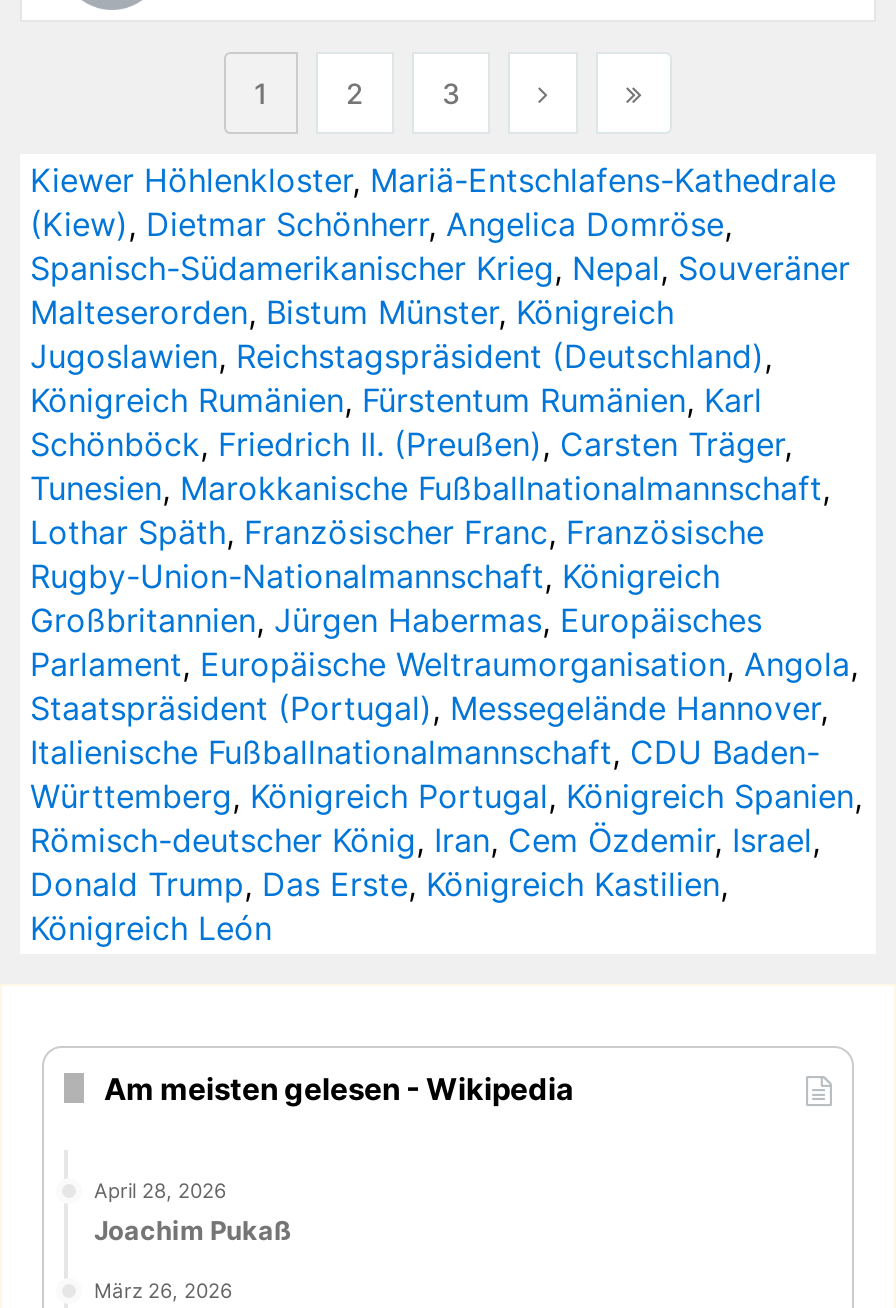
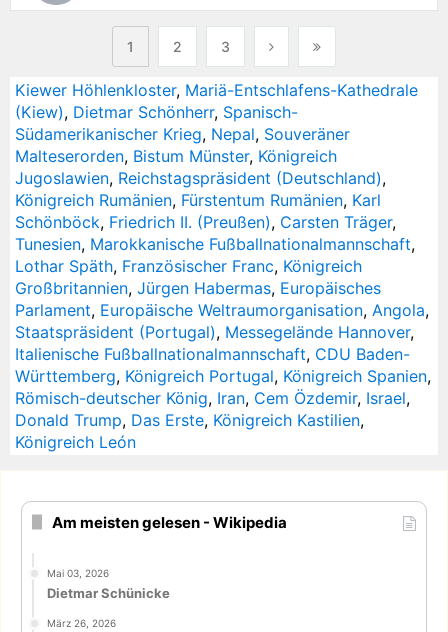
- (Kiew), Dietmar Schönherr, Angelica Domröse,
- Spanisch-Südamerikanischer Krieg, Nepal, Souveräner
+ (Kiew), Dietmar Schönherr, Spanisch-
+ Südamerikanischer Krieg, Nepal, Souveräner

- Lothar Späth, Französischer Franc, Französische
- Rugby-Union-Nationalmannschaft, Königreich
+ Lothar Späth, Französischer Franc, Königreich

- April 28, 2026
- Joachim Pukaß
+ Mai 03, 2026
+ Dietmar Schünicke
